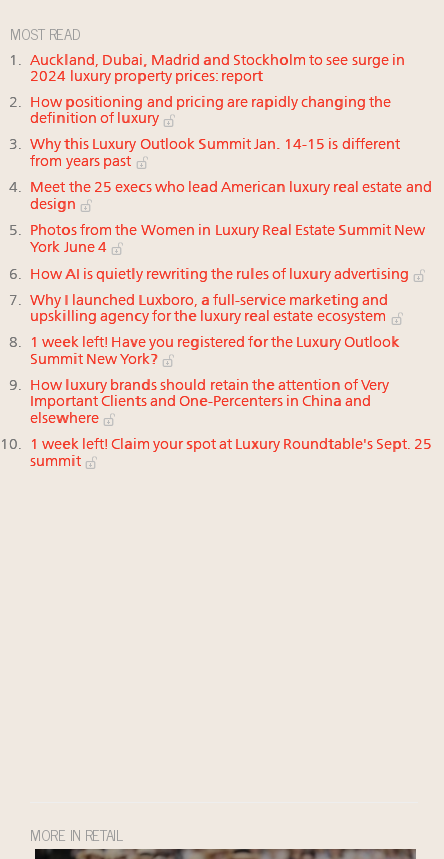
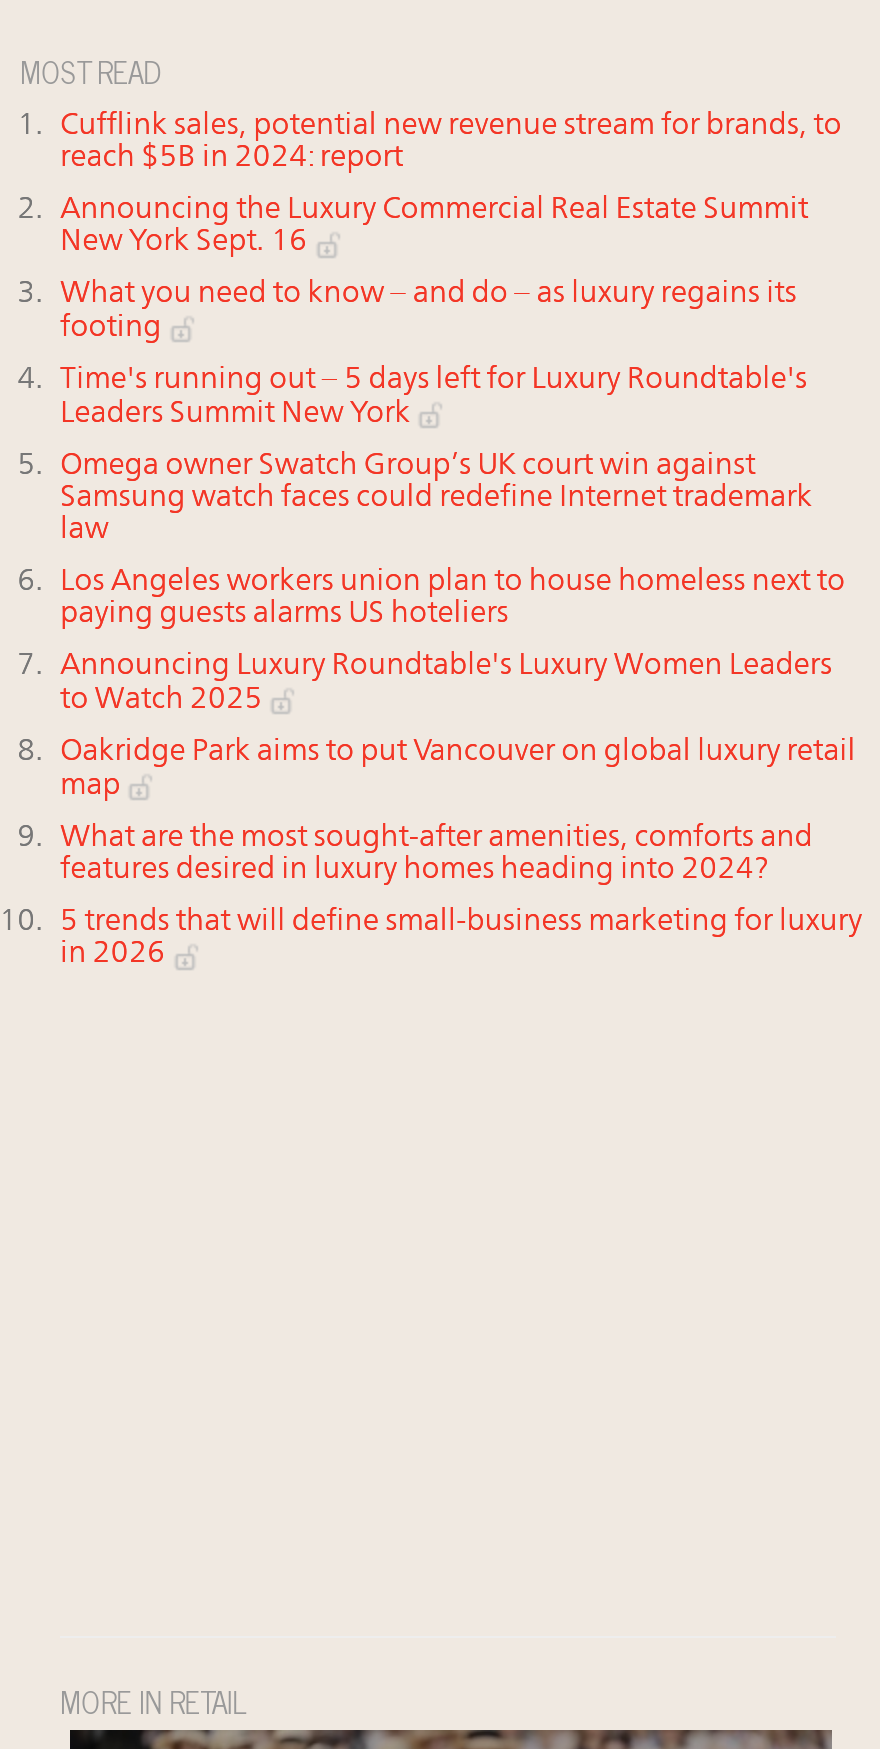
- Auckland, Dubai, Madrid and Stockholm to see surge in
- 2024 luxury property prices: report
+ Cufflink sales, potential new revenue stream for brands, to
+ reach $5B in 2024: report

- How positioning and pricing are rapidly changing the
- definition of luxury
+ Announcing the Luxury Commercial Real Estate Summit
+ New York Sept. 16

- Why this Luxury Outlook Summit Jan. 14-15 is different
- from years past
+ What you need to know – and do – as luxury regains its
+ footing

- Meet the 25 execs who lead American luxury real estate and
- design
+ Time's running out – 5 days left for Luxury Roundtable's
+ Leaders Summit New York

- Photos from the Women in Luxury Real Estate Summit New
- York June 4
+ Omega owner Swatch Group’s UK court win against
+ Samsung watch faces could redefine Internet trademark
+ law

- How AI is quietly rewriting the rules of luxury advertising
+ Los Angeles workers union plan to house homeless next to
+ paying guests alarms US hoteliers

- Why I launched Luxboro, a full-service marketing and
- upskilling agency for the luxury real estate ecosystem
+ Announcing Luxury Roundtable's Luxury Women Leaders
+ to Watch 2025

- 1 week left! Have you registered for the Luxury Outlook
- Summit New York?
+ Oakridge Park aims to put Vancouver on global luxury retail
+ map

- How luxury brands should retain the attention of Very
- Important Clients and One-Percenters in China and
- elsewhere
+ What are the most sought-after amenities, comforts and
+ features desired in luxury homes heading into 2024?

- 1 week left! Claim your spot at Luxury Roundtable's Sept. 25
- summit
+ 5 trends that will define small-business marketing for luxury
+ in 2026
